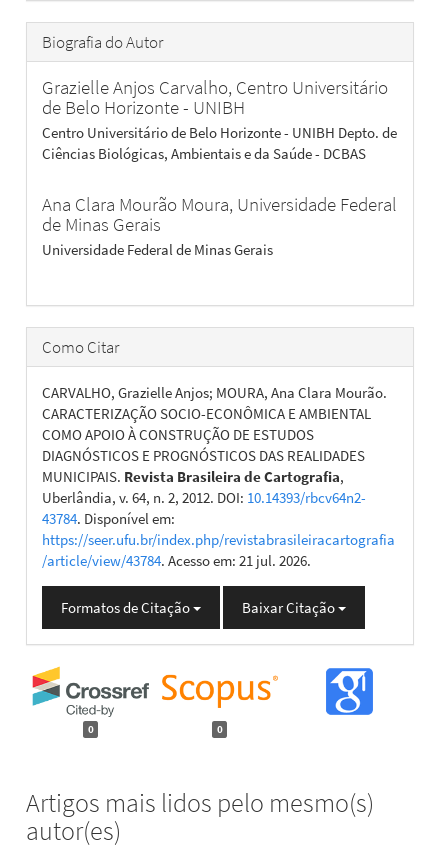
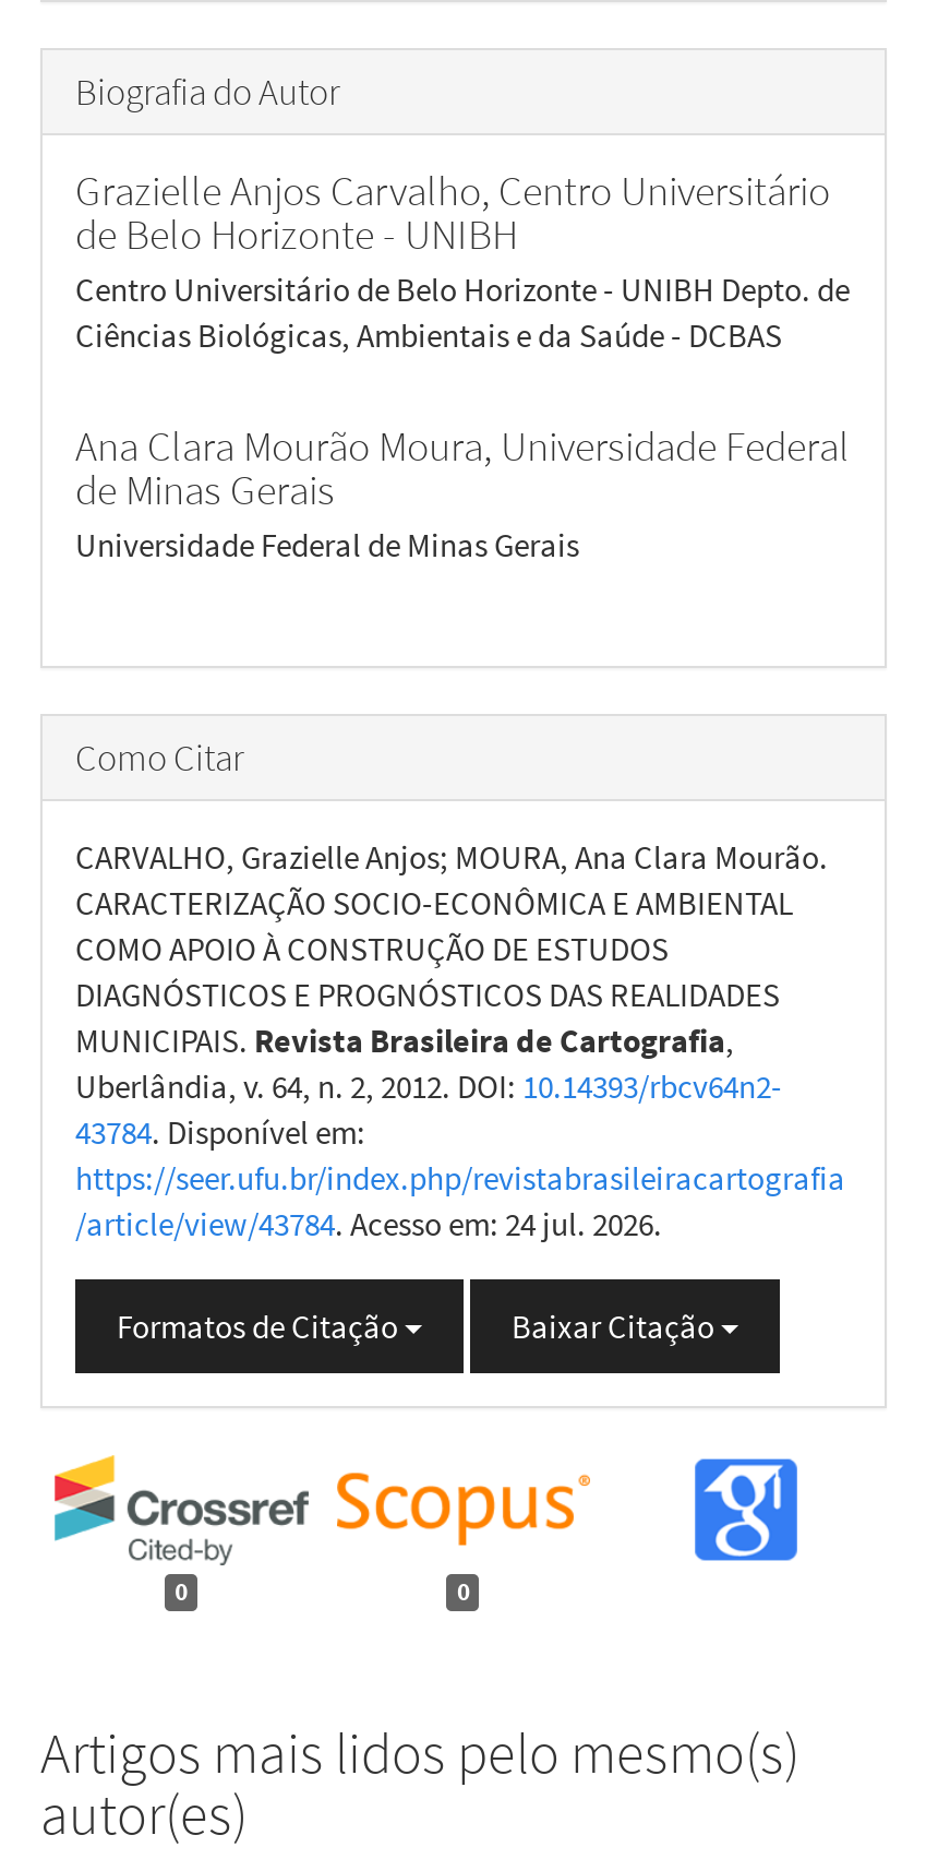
- /article/view/43784. Acesso em: 21 jul. 2026.
+ /article/view/43784. Acesso em: 24 jul. 2026.
